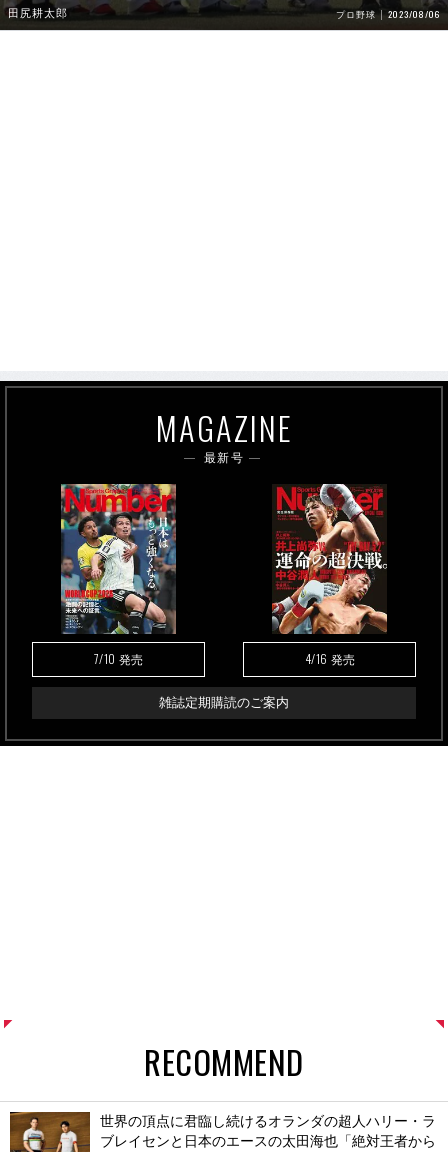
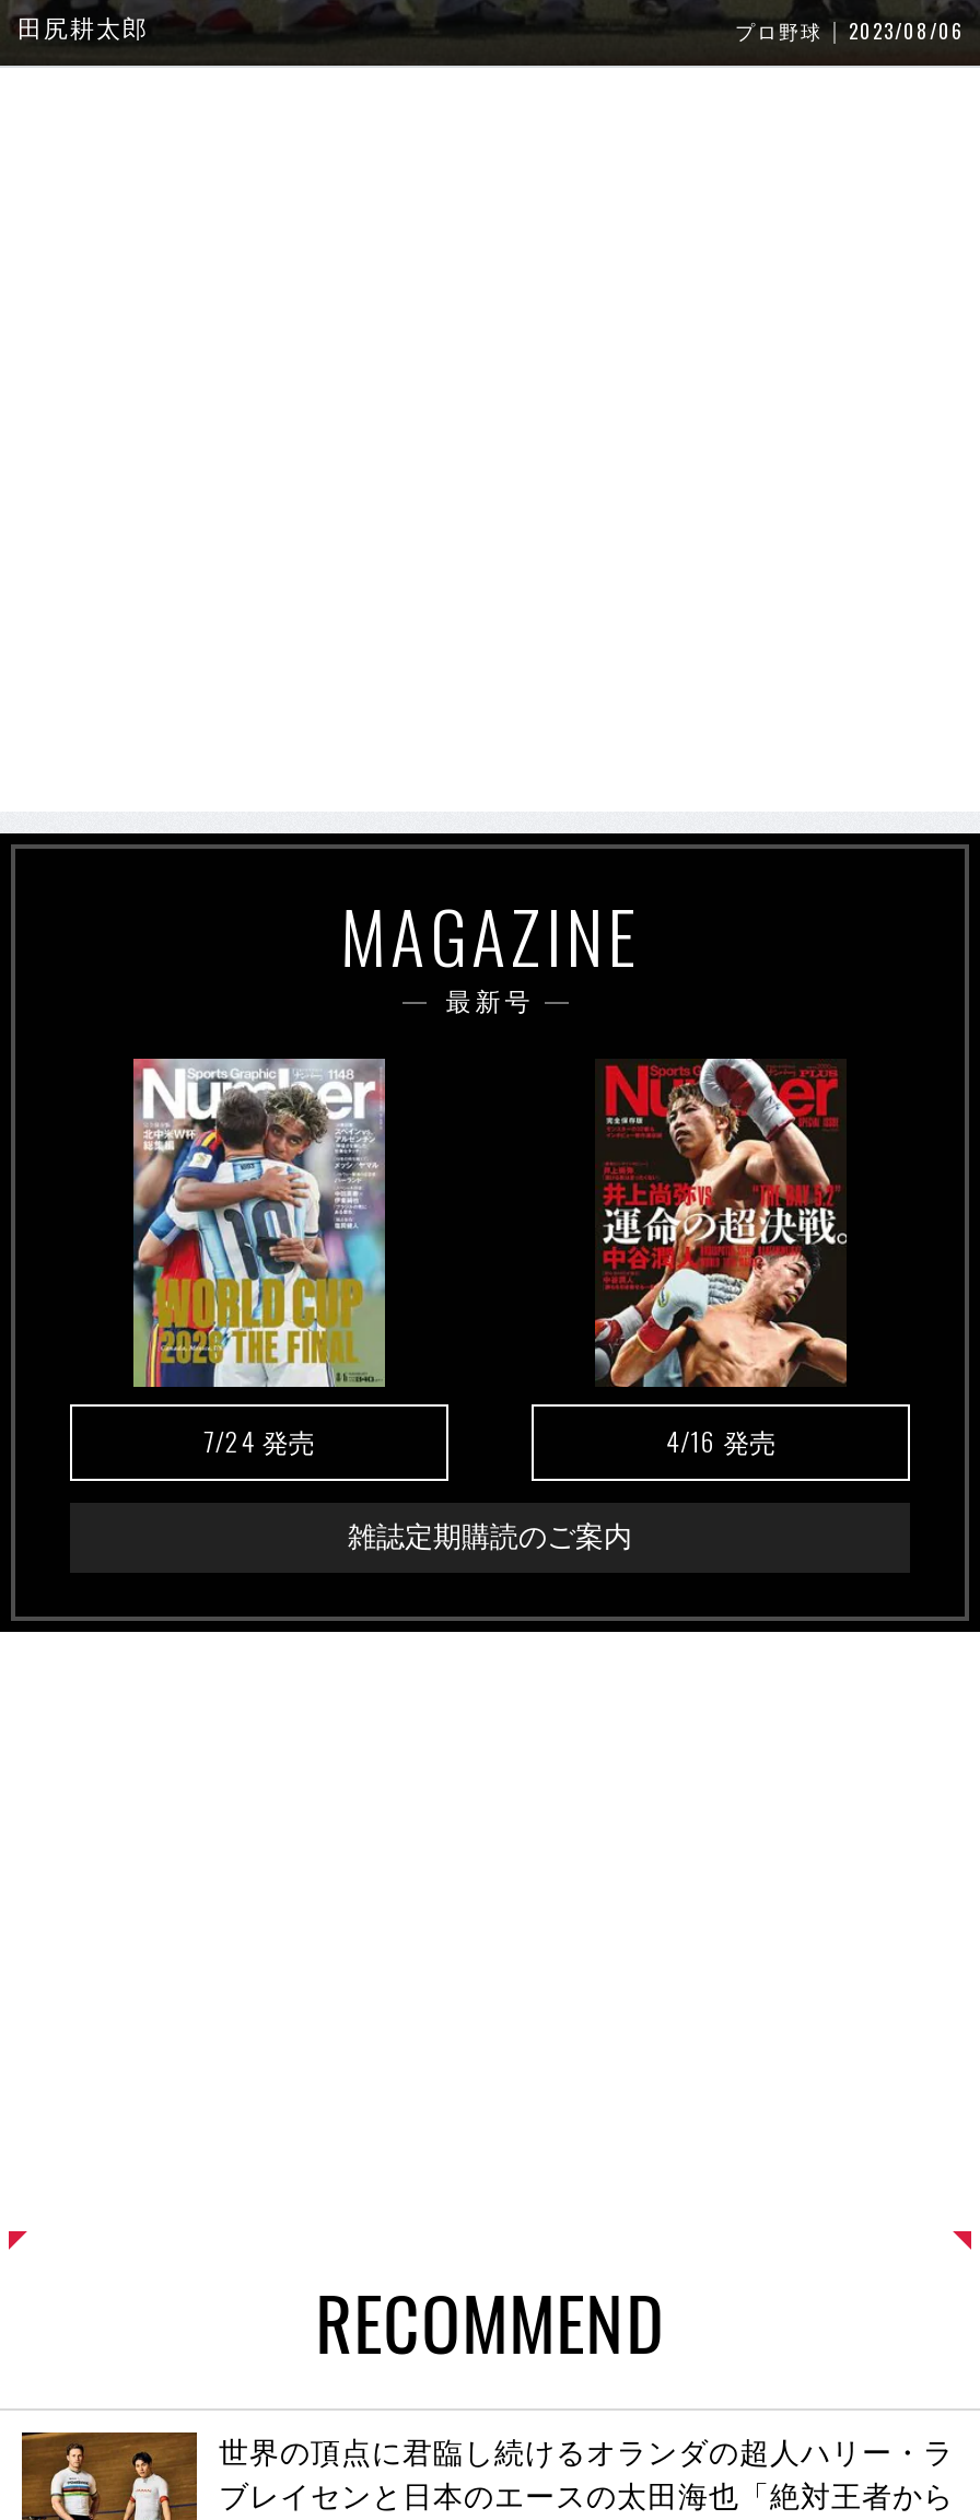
- [image]
- 7/10発売
+ [image]
+ 7/24発売
